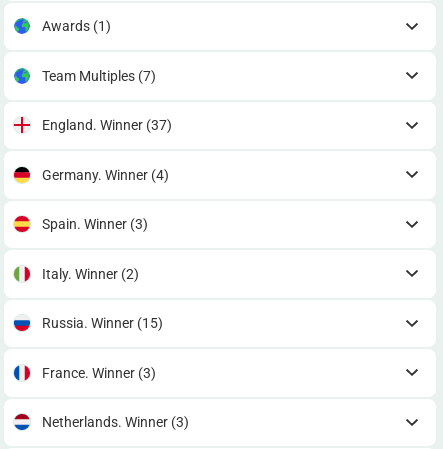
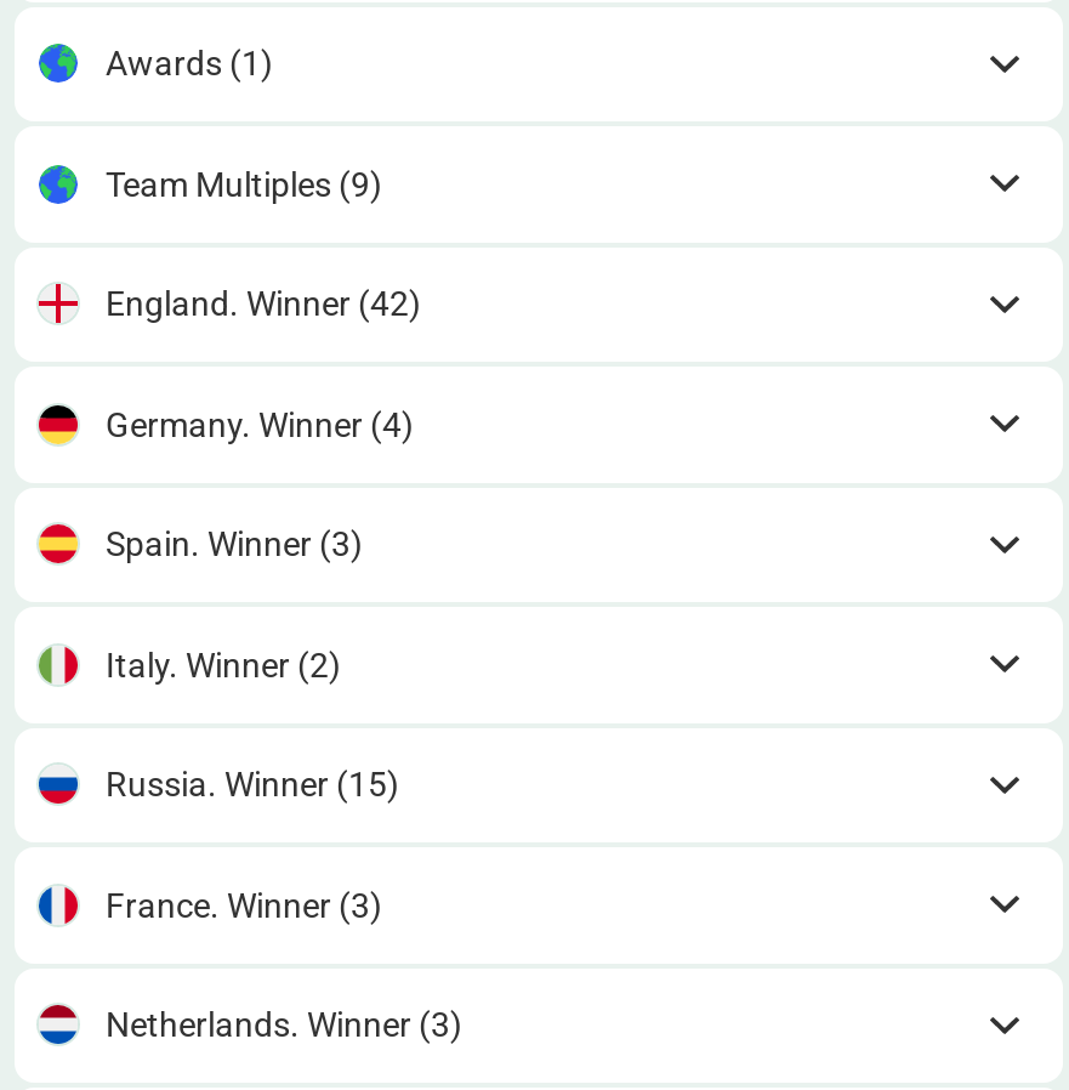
- Team Multiples (7)
+ Team Multiples (9)

- England. Winner (37)
+ England. Winner (42)
